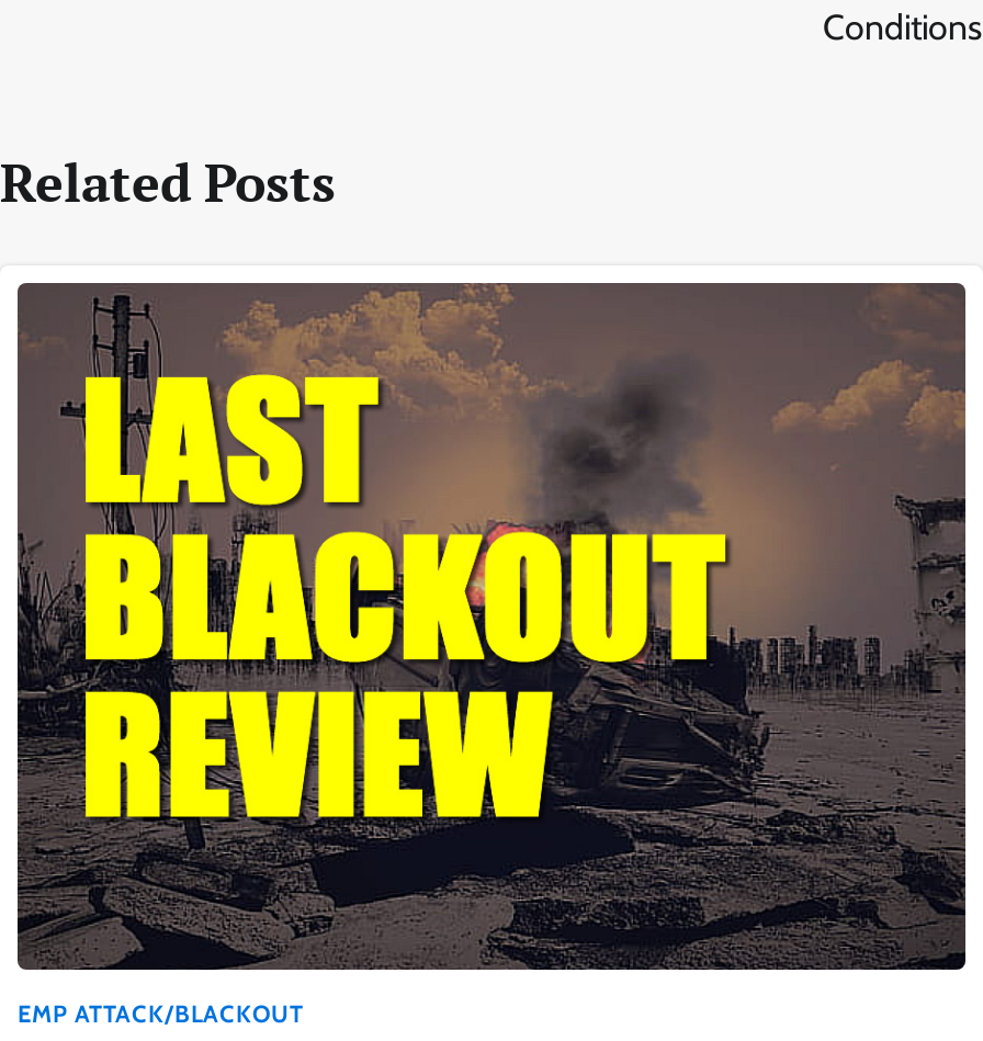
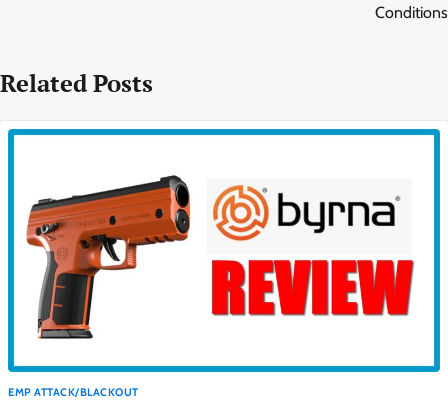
- [image]
+ [image]
